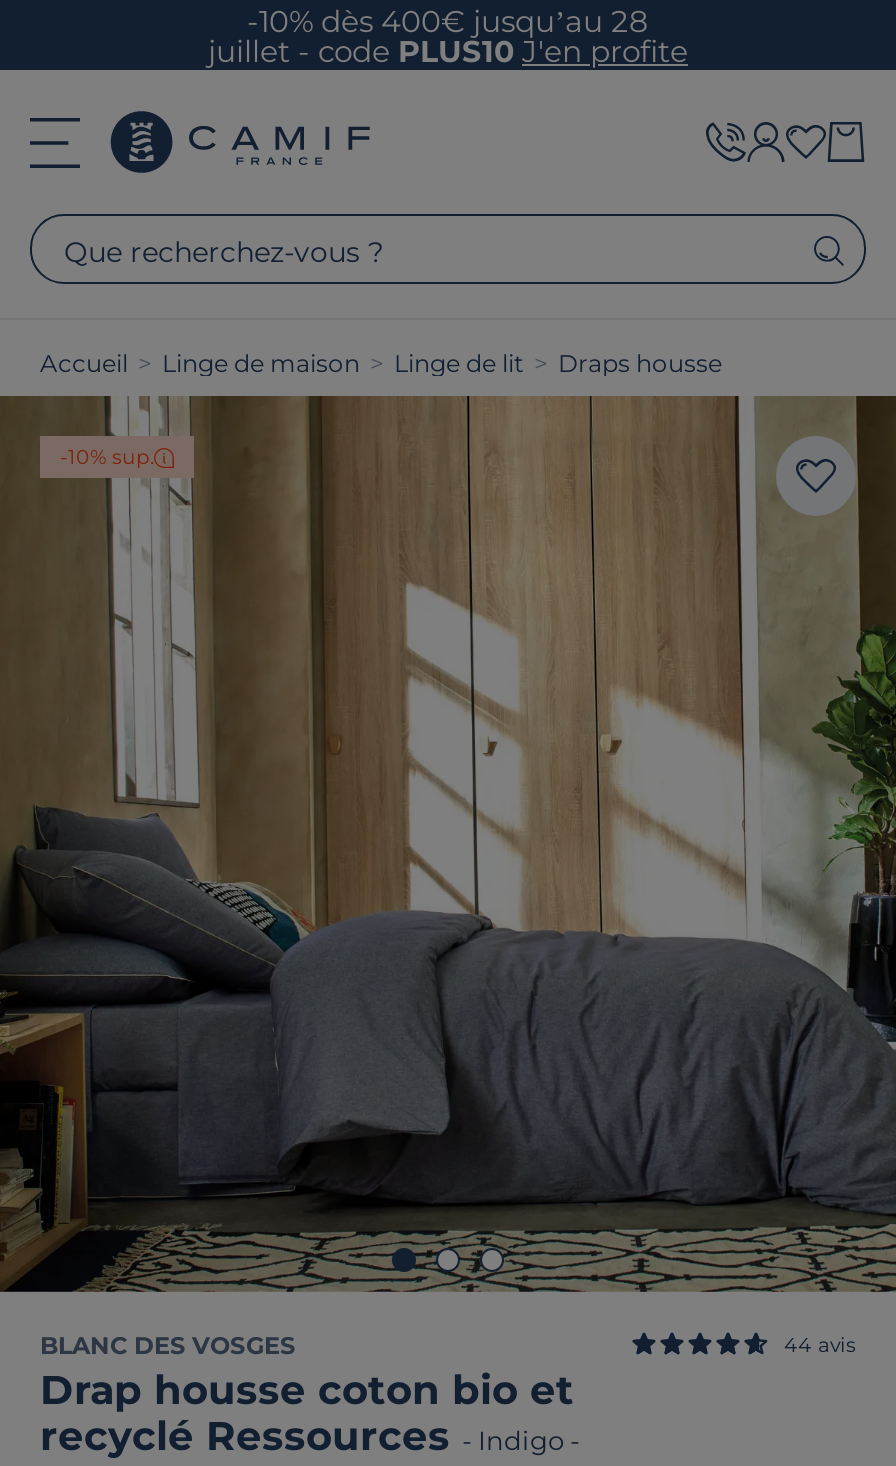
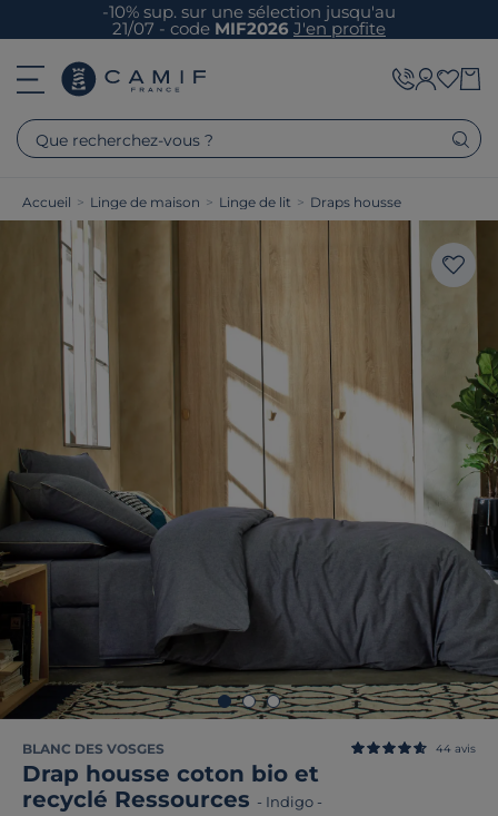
- -10% dès 400€ jusqu’au 28
- juillet - codePLUS10 J'en profite
+ -10% sup. sur une sélection jusqu'au
+ 21/07 - codeMIF2026 J'en profite

- -10% sup.
